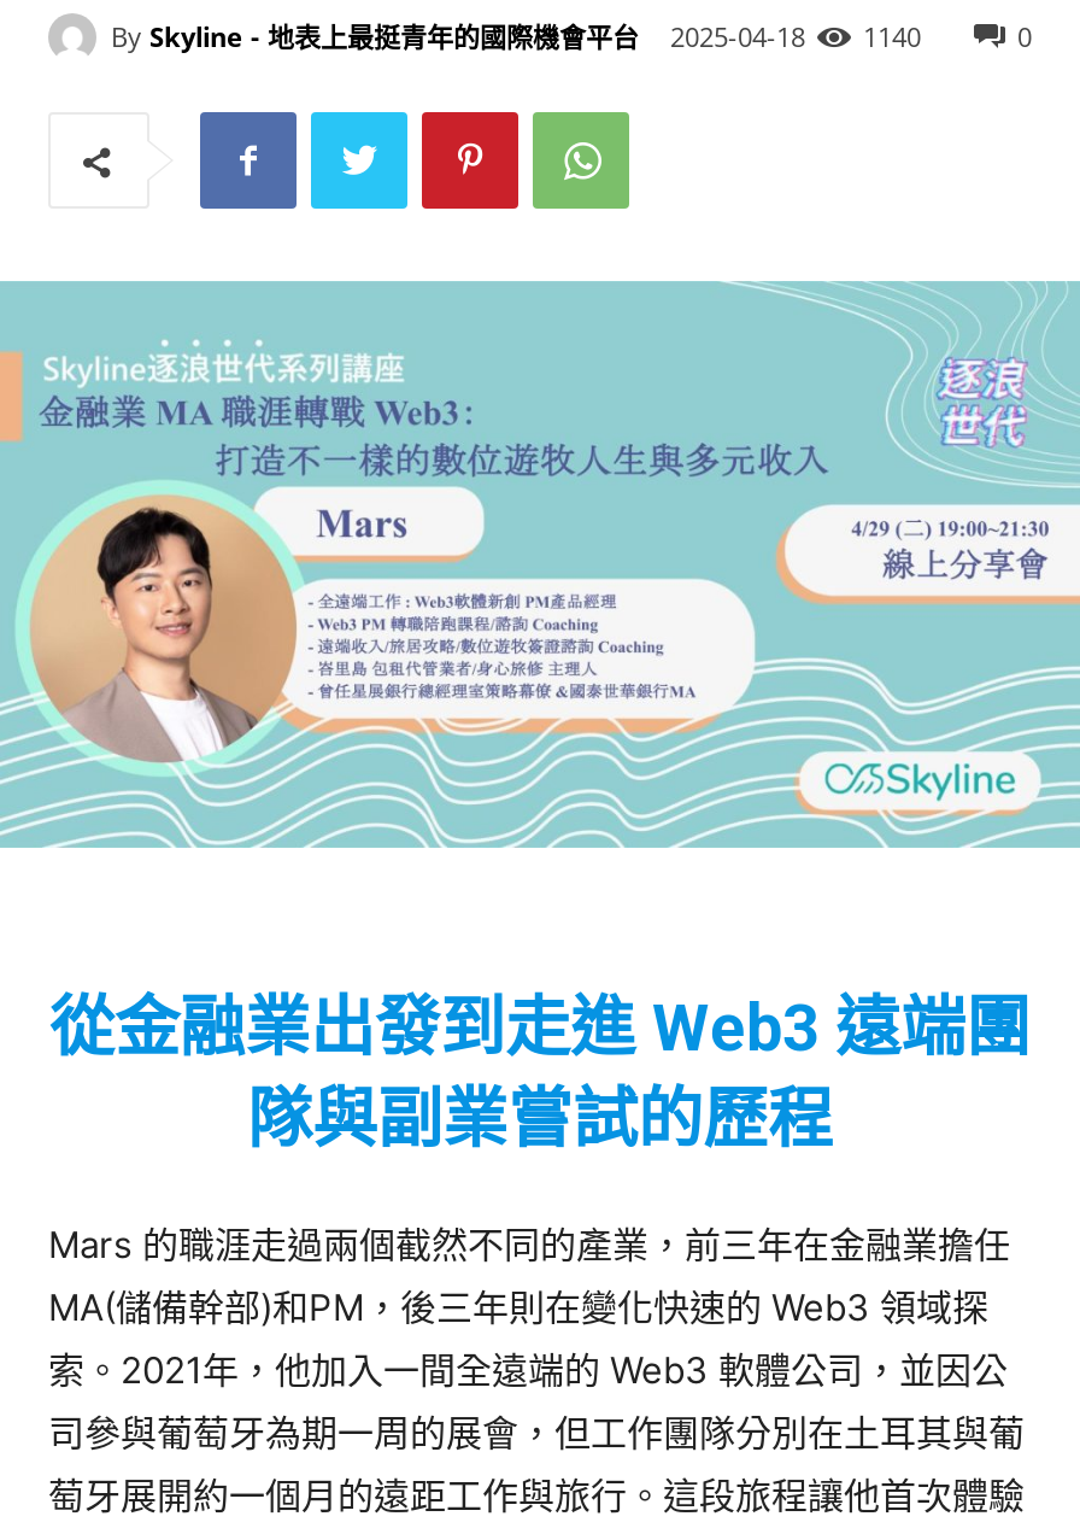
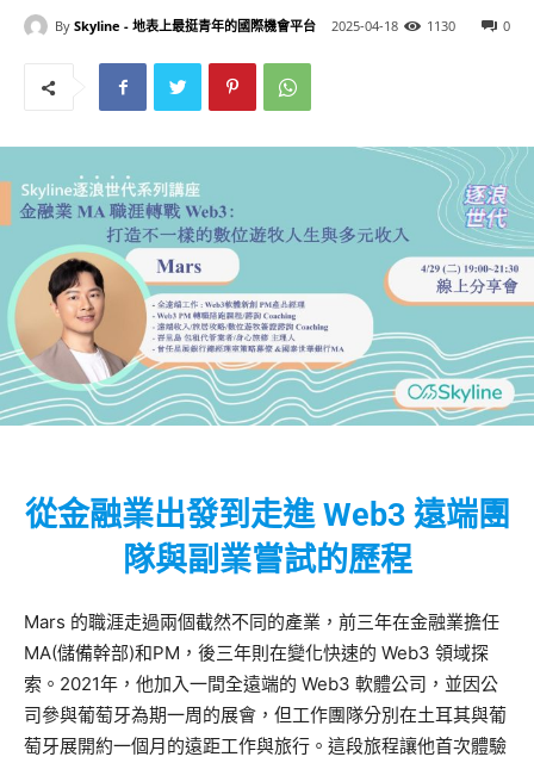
- By Skyline - 地表上最挺青年的國際機會平台 2025-04-18 1140
+ By Skyline - 地表上最挺青年的國際機會平台 2025-04-18 1130
